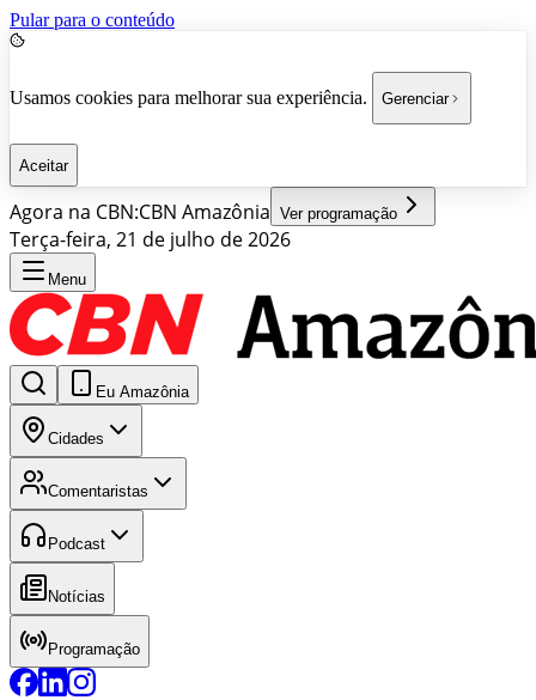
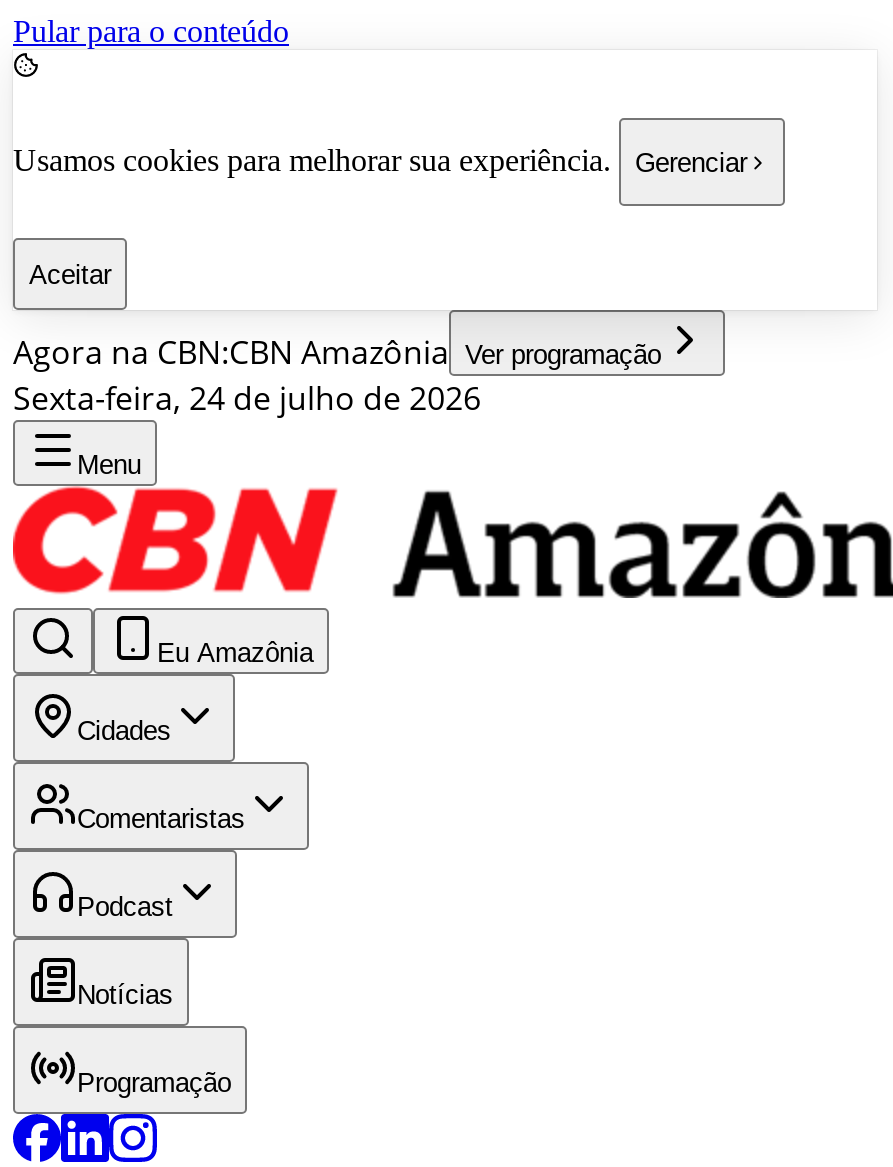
- Terça-feira, 21 de julho de 2026
+ Sexta-feira, 24 de julho de 2026
